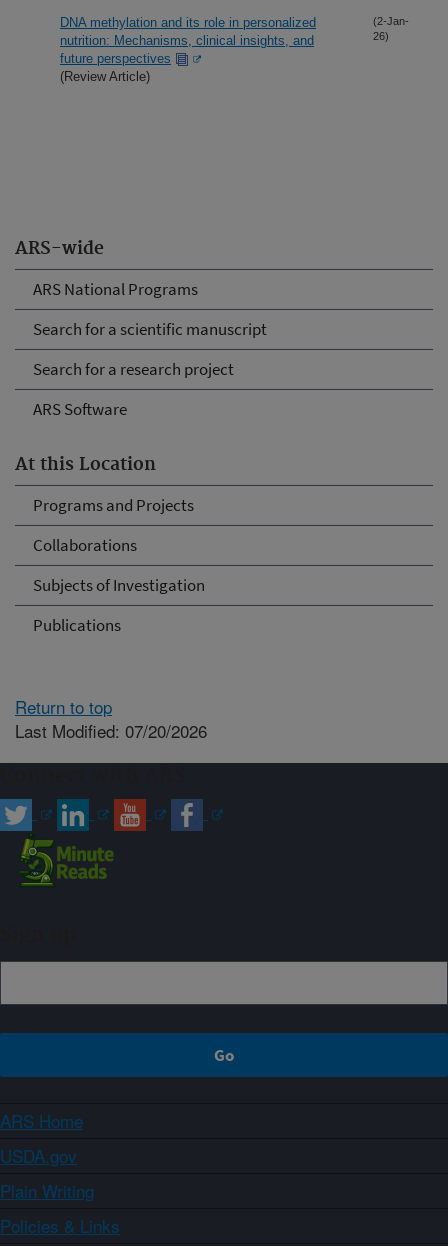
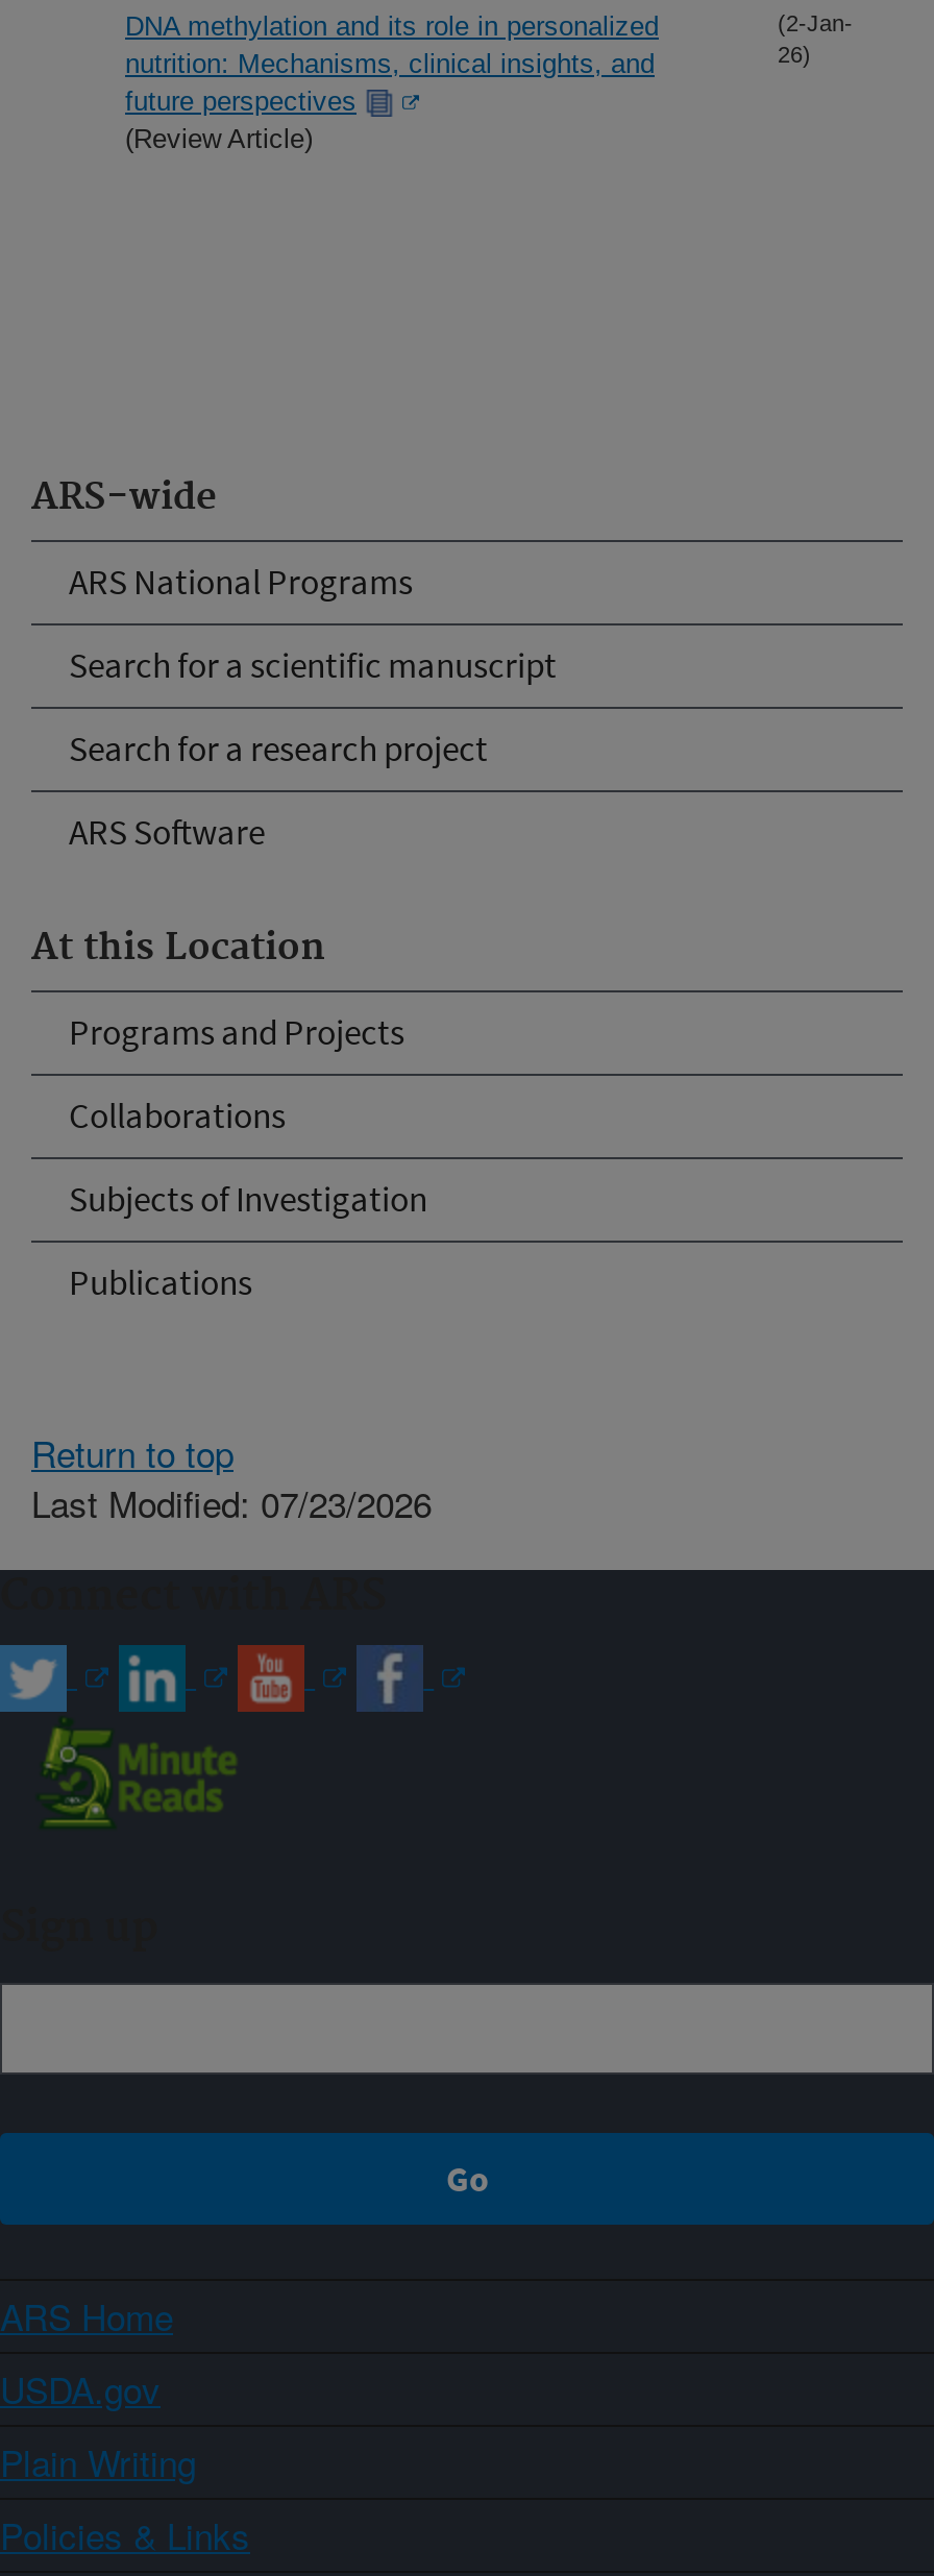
- Last Modified: 07/20/2026
+ Last Modified: 07/23/2026
